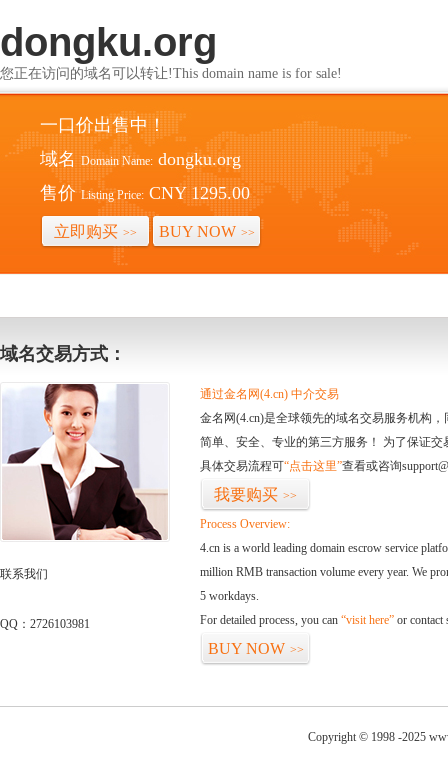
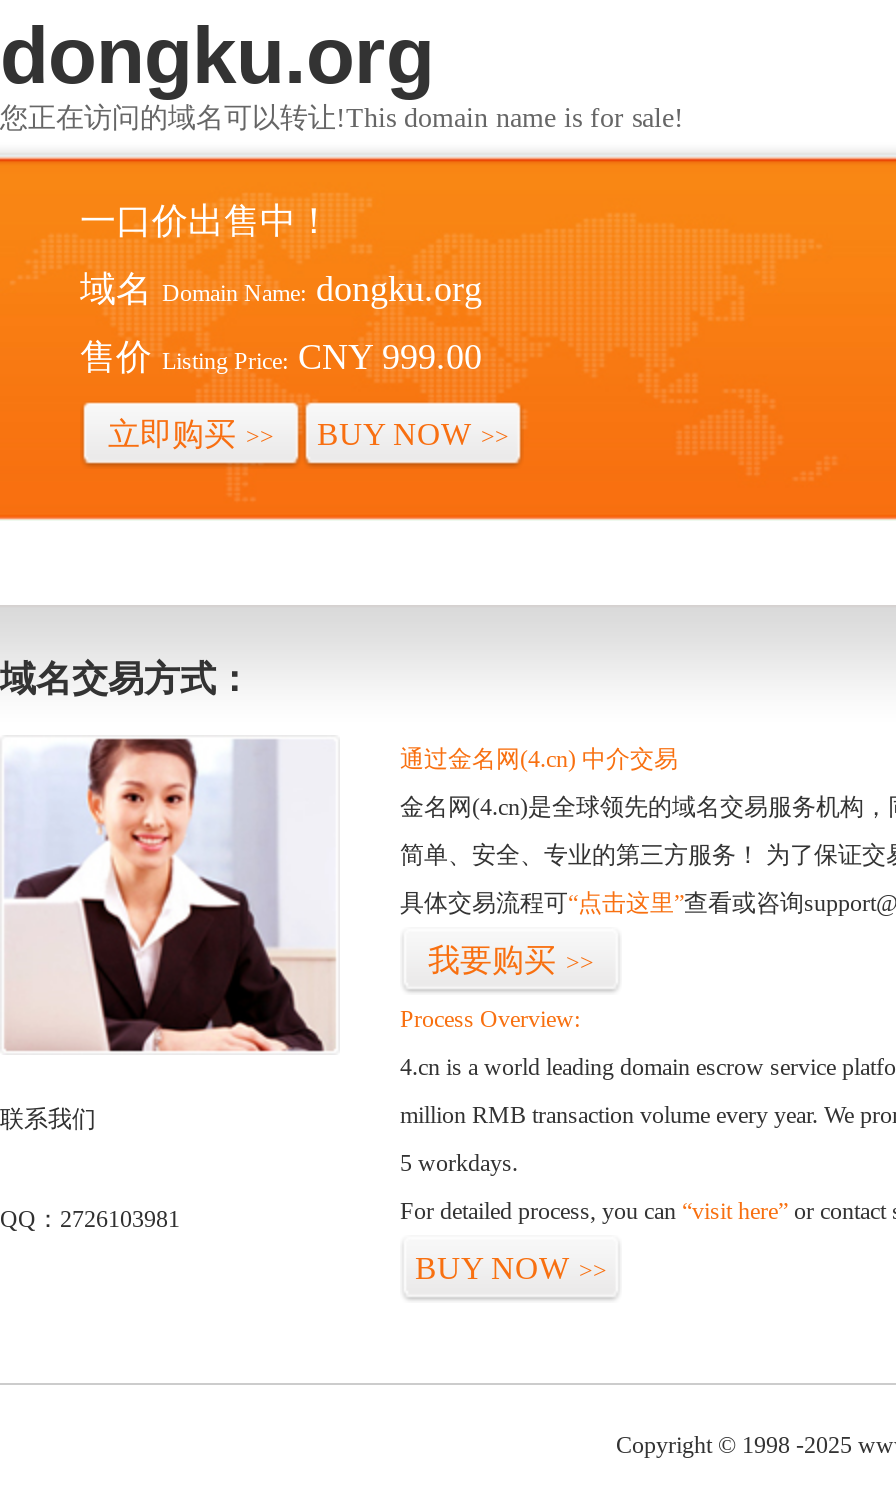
- 售价 Listing Price: CNY 1295.00
+ 售价 Listing Price: CNY 999.00
